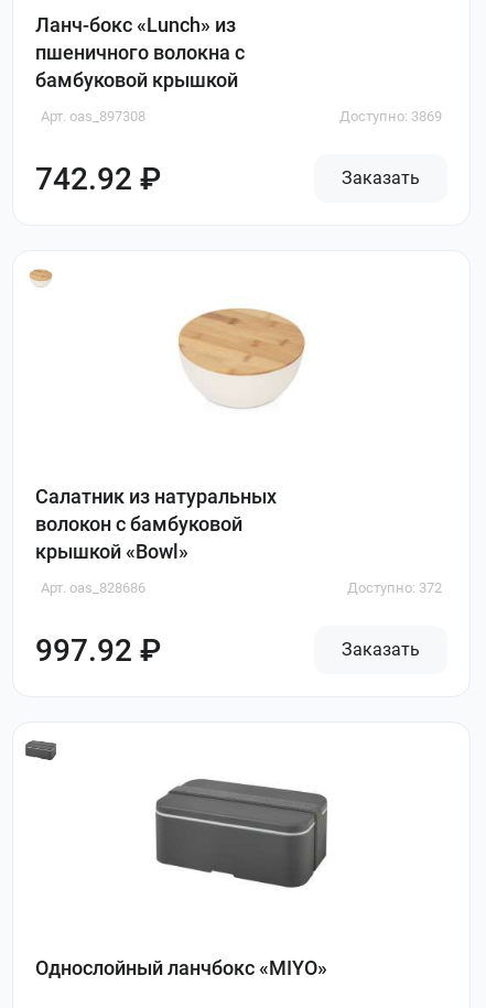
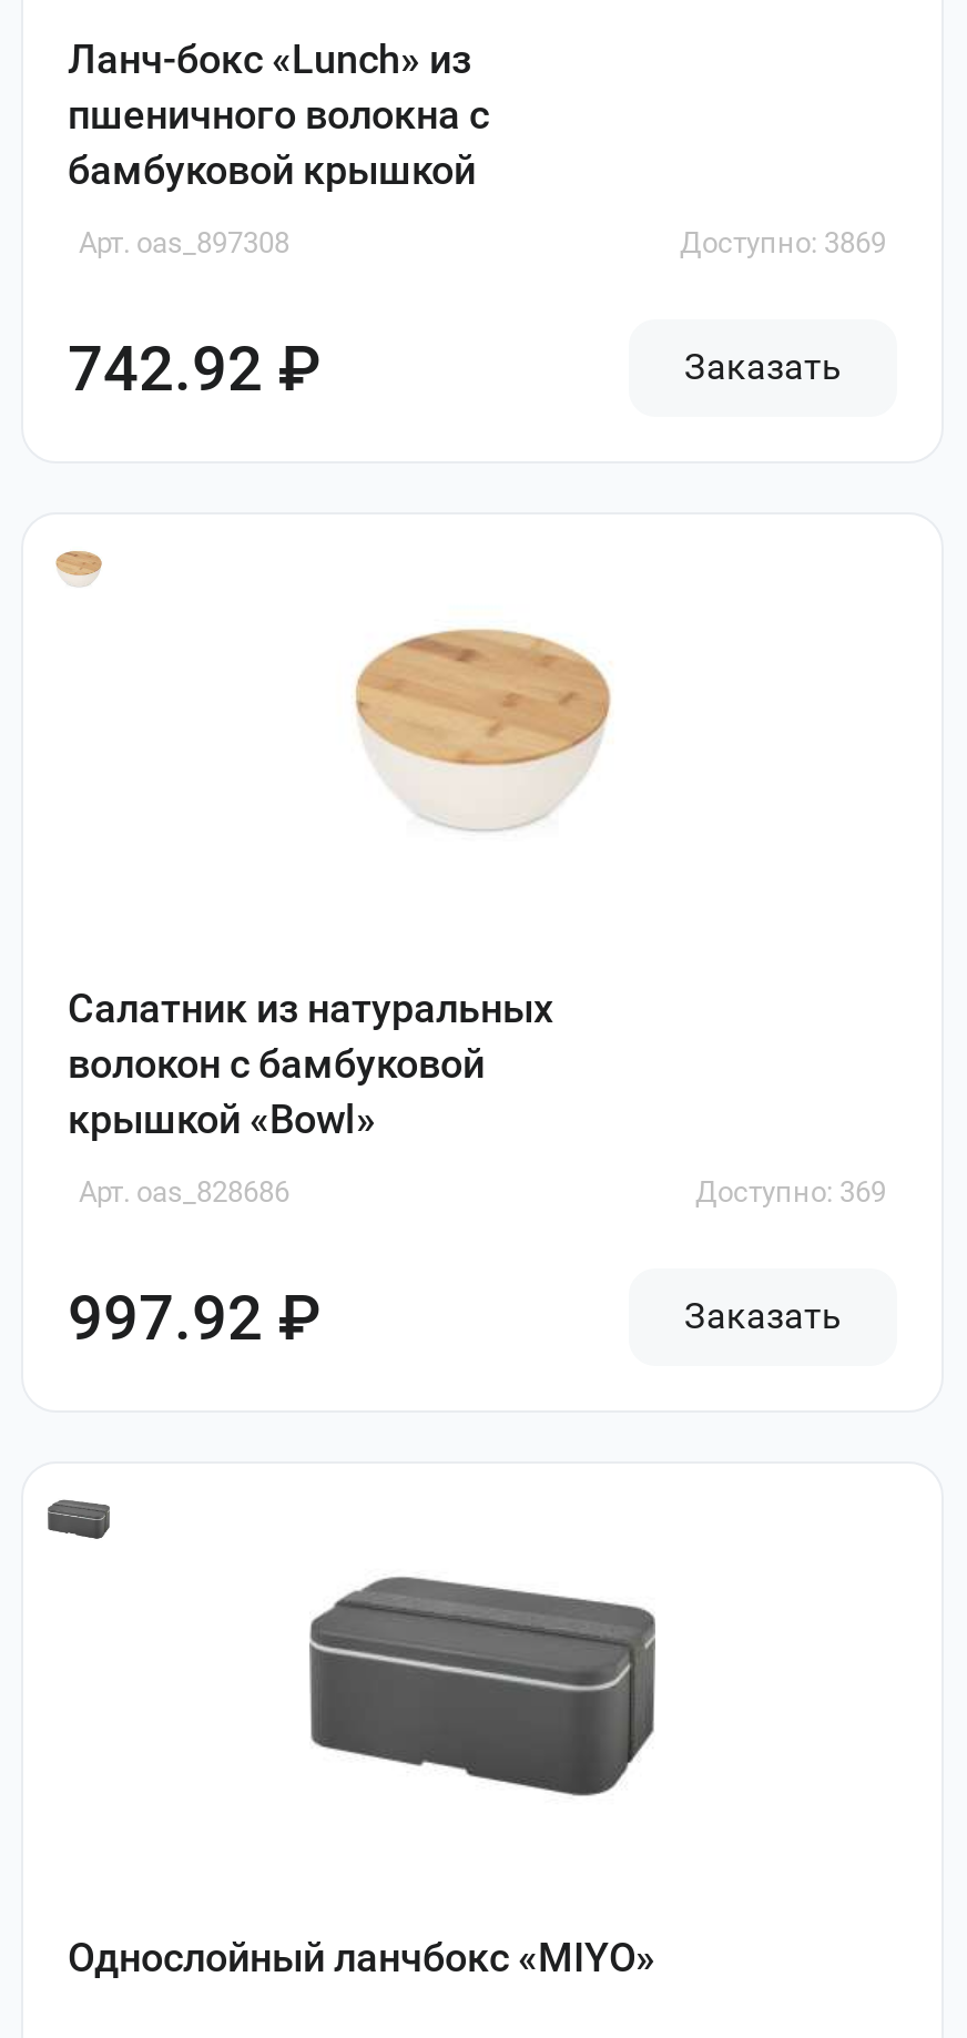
- Доступно: 372
+ Доступно: 369
